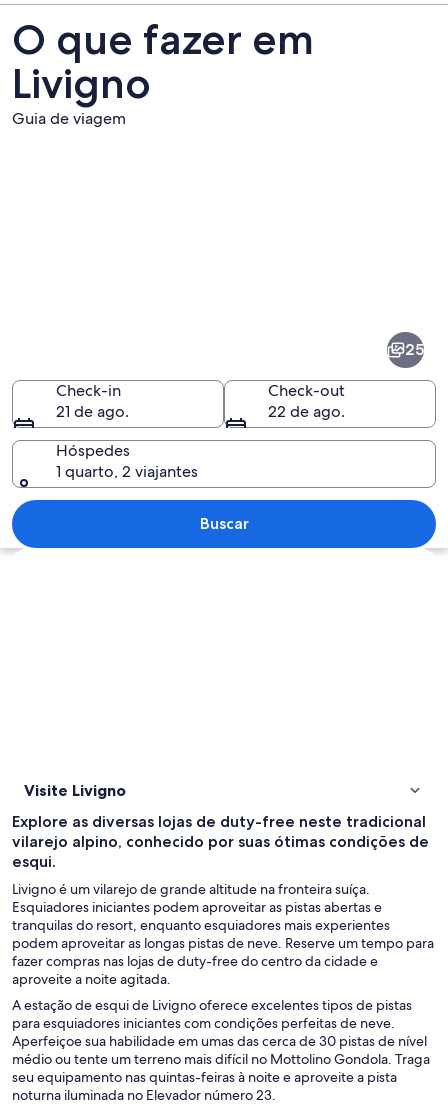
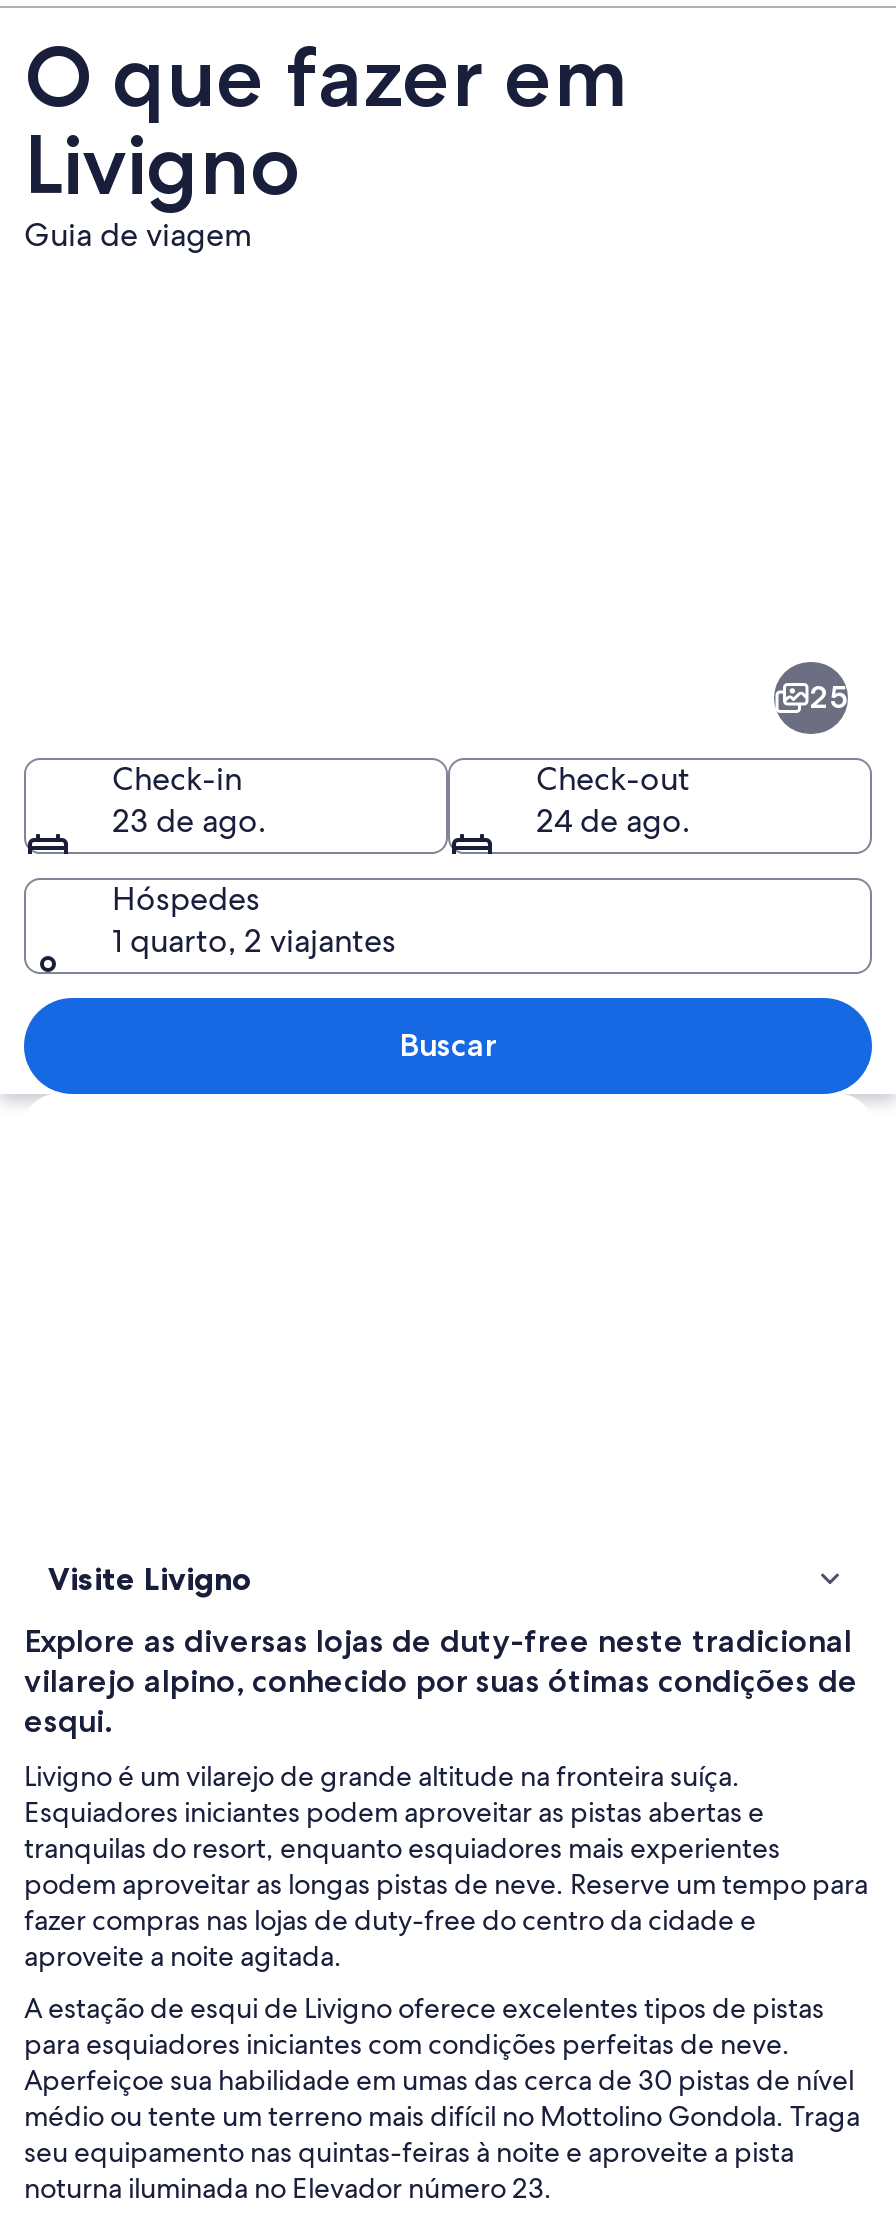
- 21 de ago.
+ 23 de ago.

- 22 de ago.
+ 24 de ago.
